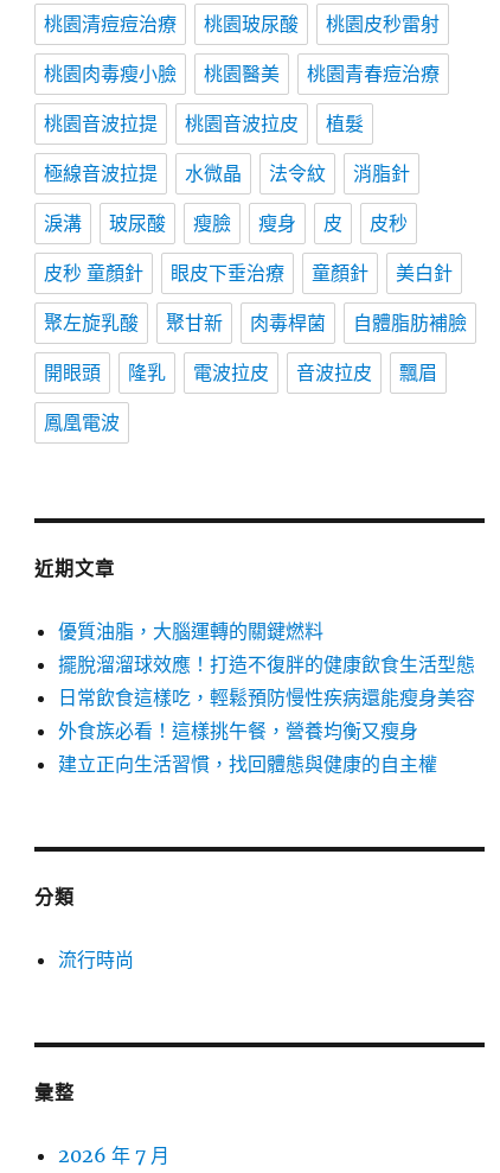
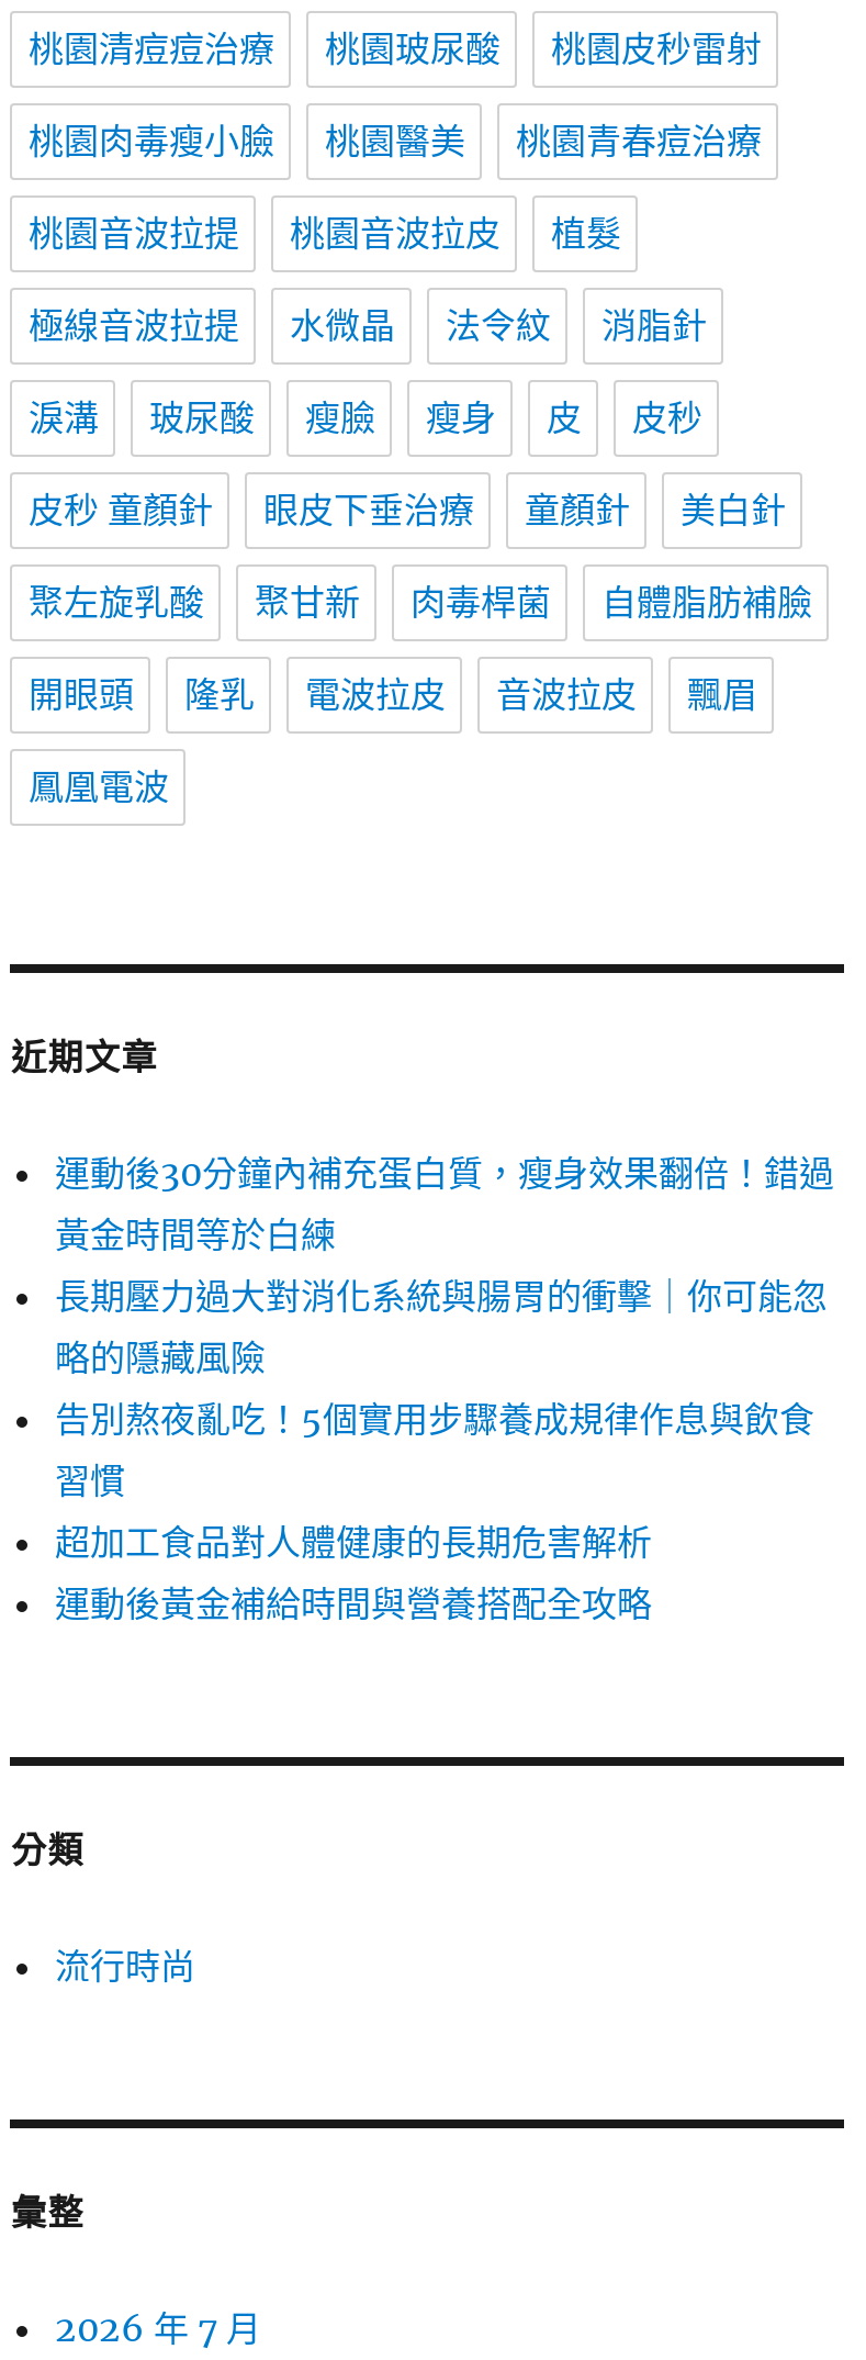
- 優質油脂，大腦運轉的關鍵燃料
- 擺脫溜溜球效應！打造不復胖的健康飲食生活型態
- 日常飲食這樣吃，輕鬆預防慢性疾病還能瘦身美容
- 外食族必看！這樣挑午餐，營養均衡又瘦身
- 建立正向生活習慣，找回體態與健康的自主權
+ 運動後30分鐘內補充蛋白質，瘦身效果翻倍！錯過
+ 黃金時間等於白練
+ 長期壓力過大對消化系統與腸胃的衝擊｜你可能忽
+ 略的隱藏風險
+ 告別熬夜亂吃！5個實用步驟養成規律作息與飲食
+ 習慣
+ 超加工食品對人體健康的長期危害解析
+ 運動後黃金補給時間與營養搭配全攻略
